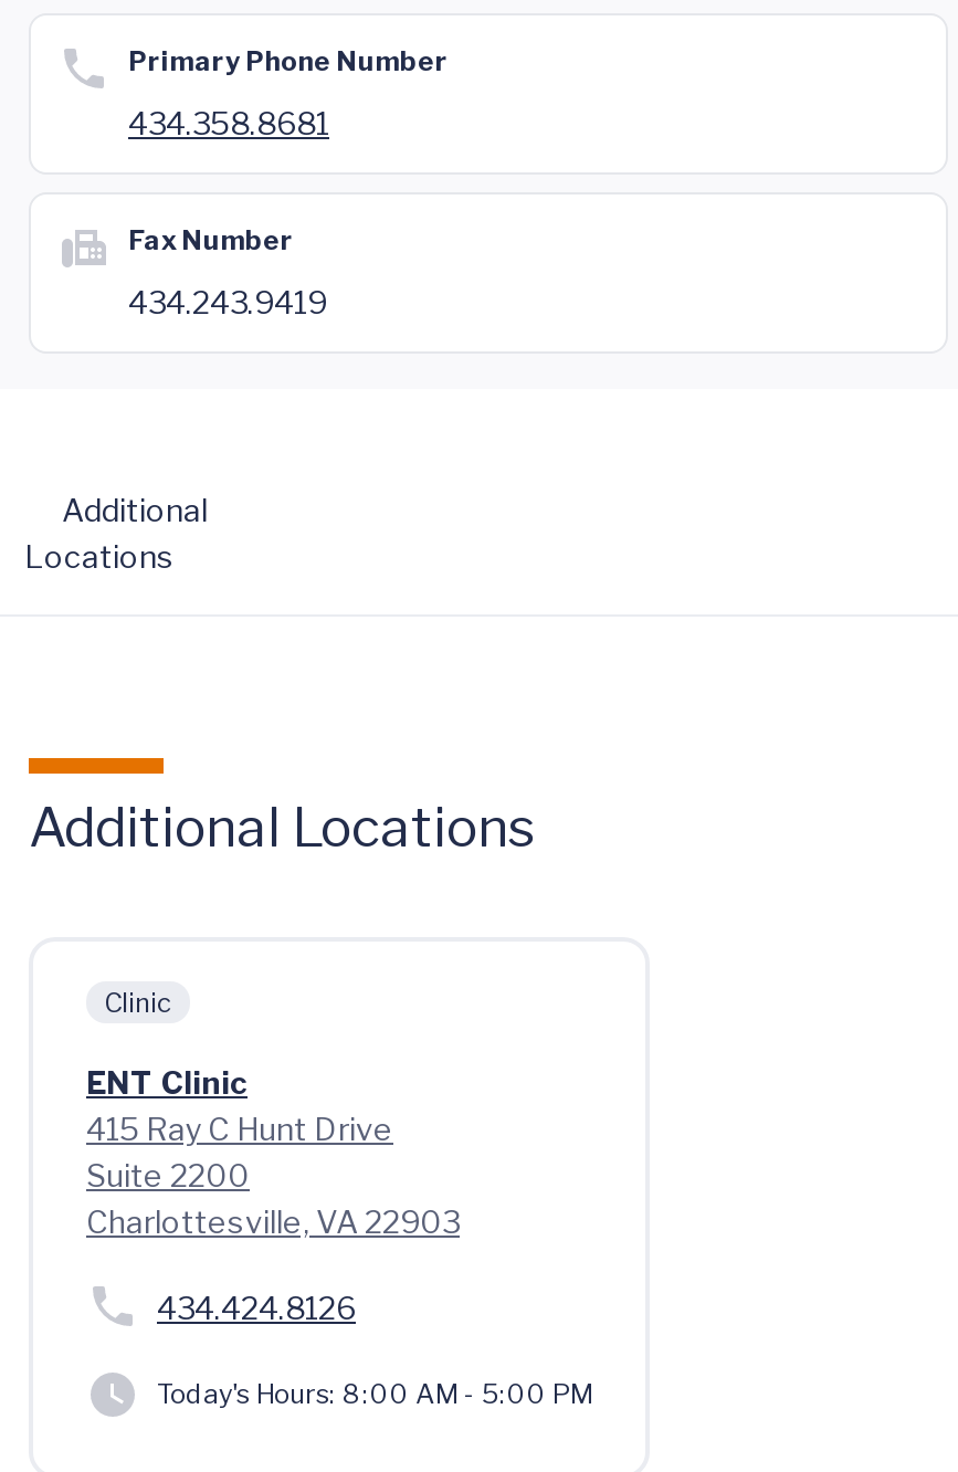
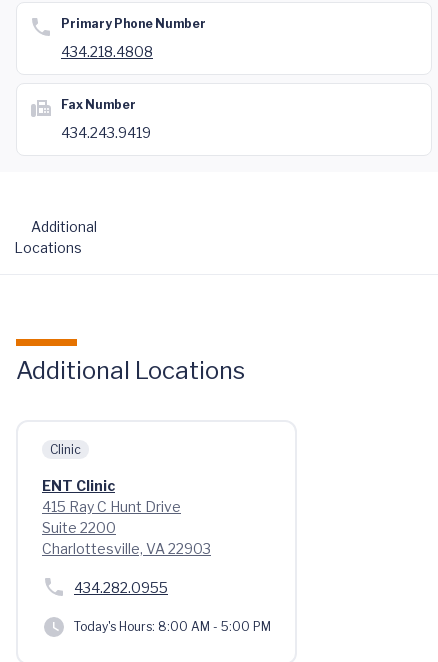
- 434.358.8681
+ 434.218.4808

- 434.424.8126
+ 434.282.0955
